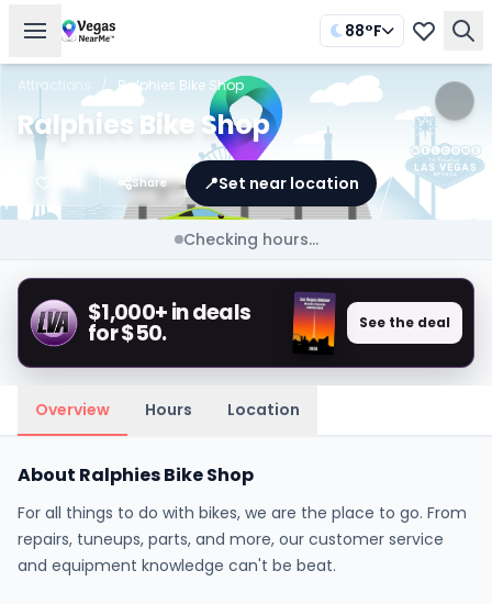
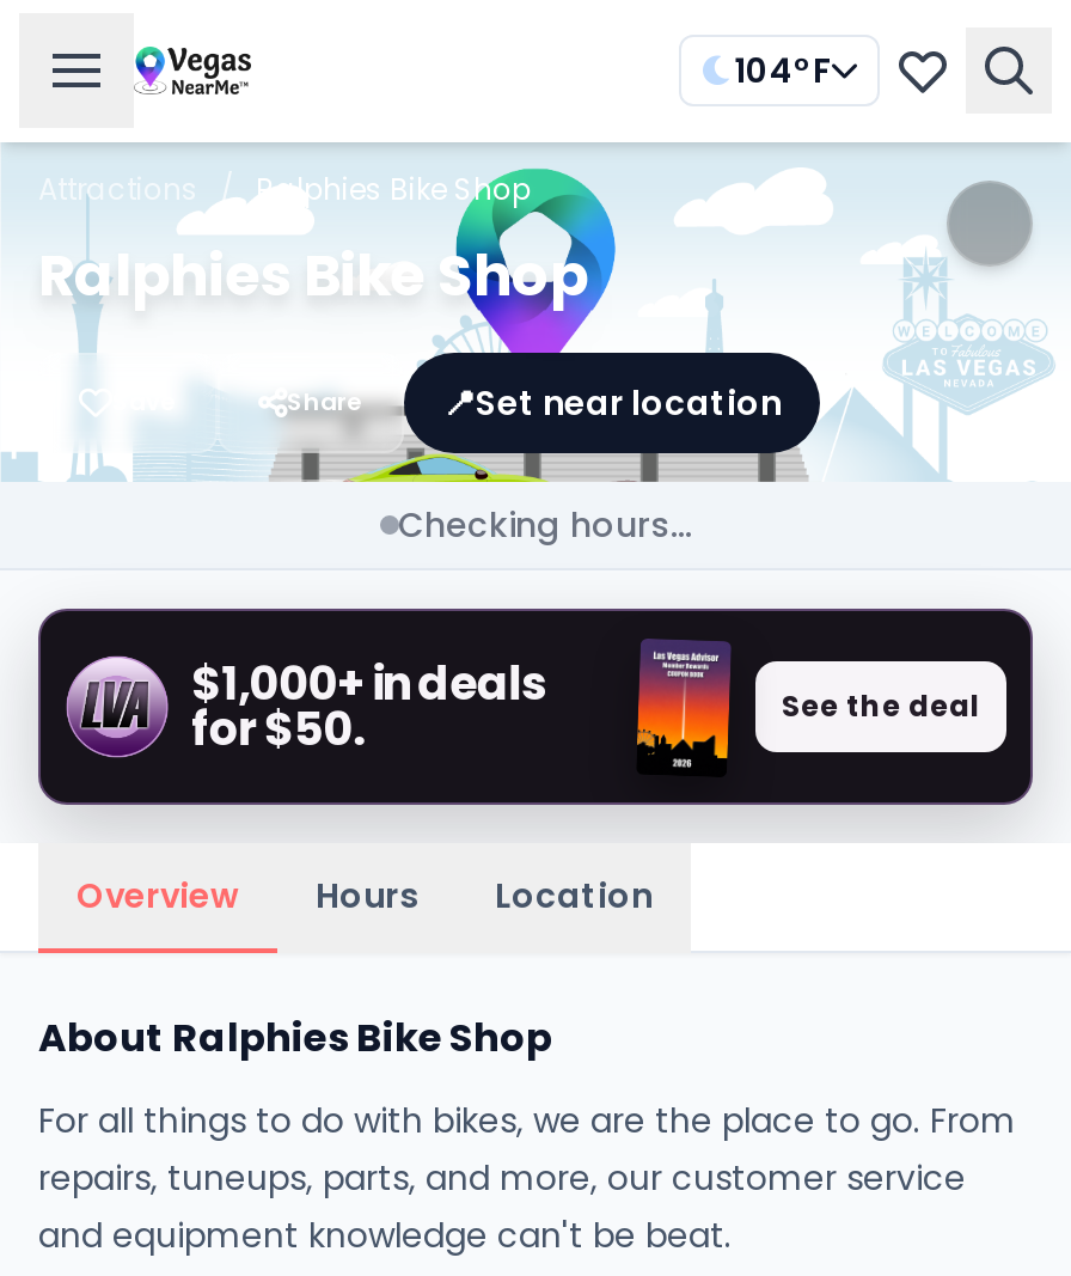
- 88°F
+ 104°F
